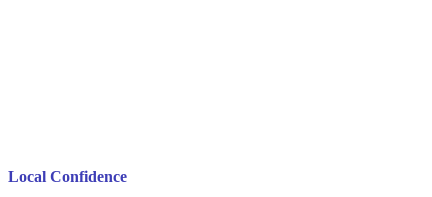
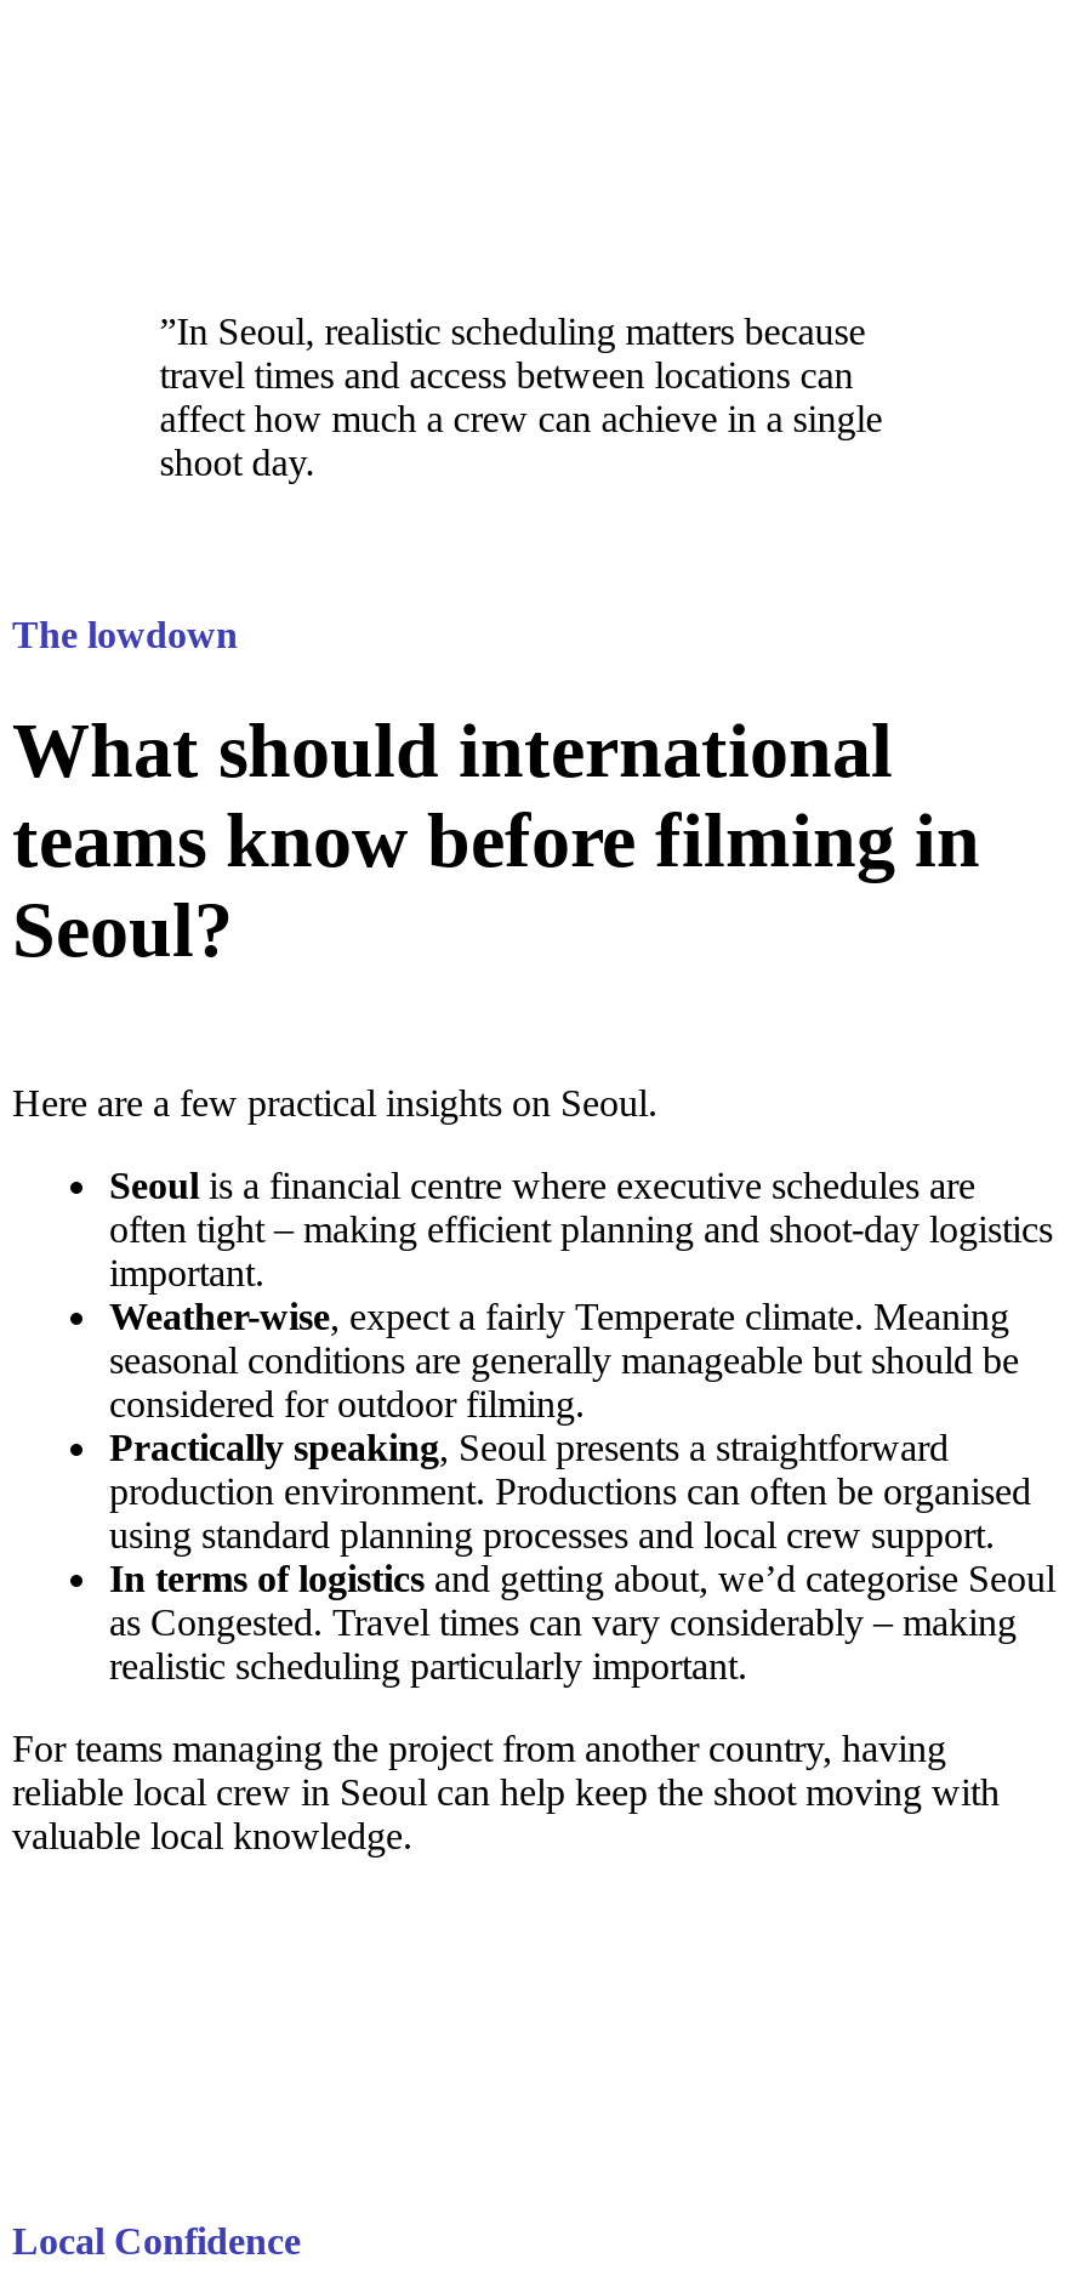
+ The lowdown
+ What should international
+ teams know before filming in
+ Seoul?
+ Here are a few practical insights on Seoul.
+ Seoul is a financial centre where executive schedules are
+ often tight – making efficient planning and shoot-day logistics
+ important.
+ Weather-wise, expect a fairly Temperate climate. Meaning
+ seasonal conditions are generally manageable but should be
+ considered for outdoor filming.
+ Practically speaking, Seoul presents a straightforward
+ production environment. Productions can often be organised
+ using standard planning processes and local crew support.
+ In terms of logistics and getting about, we’d categorise Seoul
+ as Congested. Travel times can vary considerably – making
+ realistic scheduling particularly important.
+ For teams managing the project from another country, having
+ reliable local crew in Seoul can help keep the shoot moving with
+ valuable local knowledge.

+ ”In Seoul, realistic scheduling matters because
+ travel times and access between locations can
+ affect how much a crew can achieve in a single
+ shoot day.
